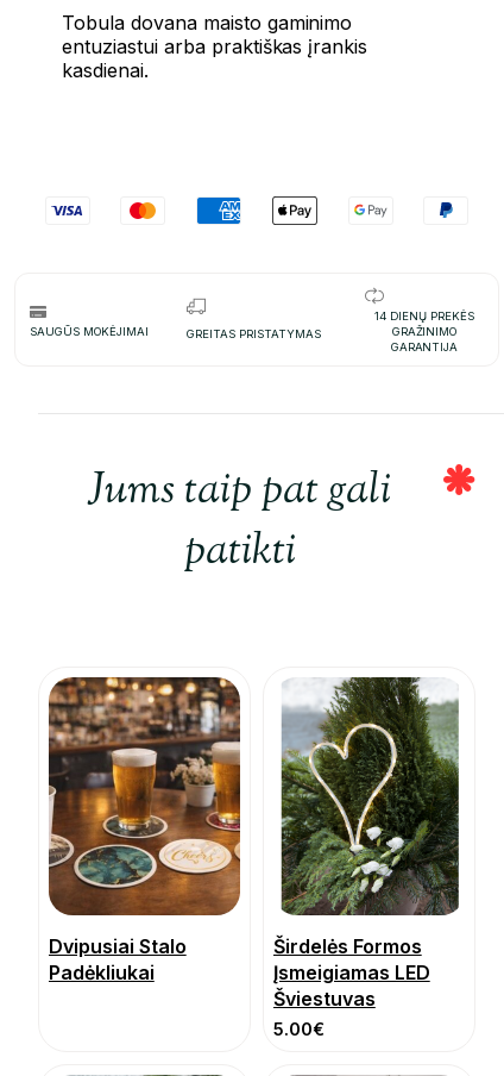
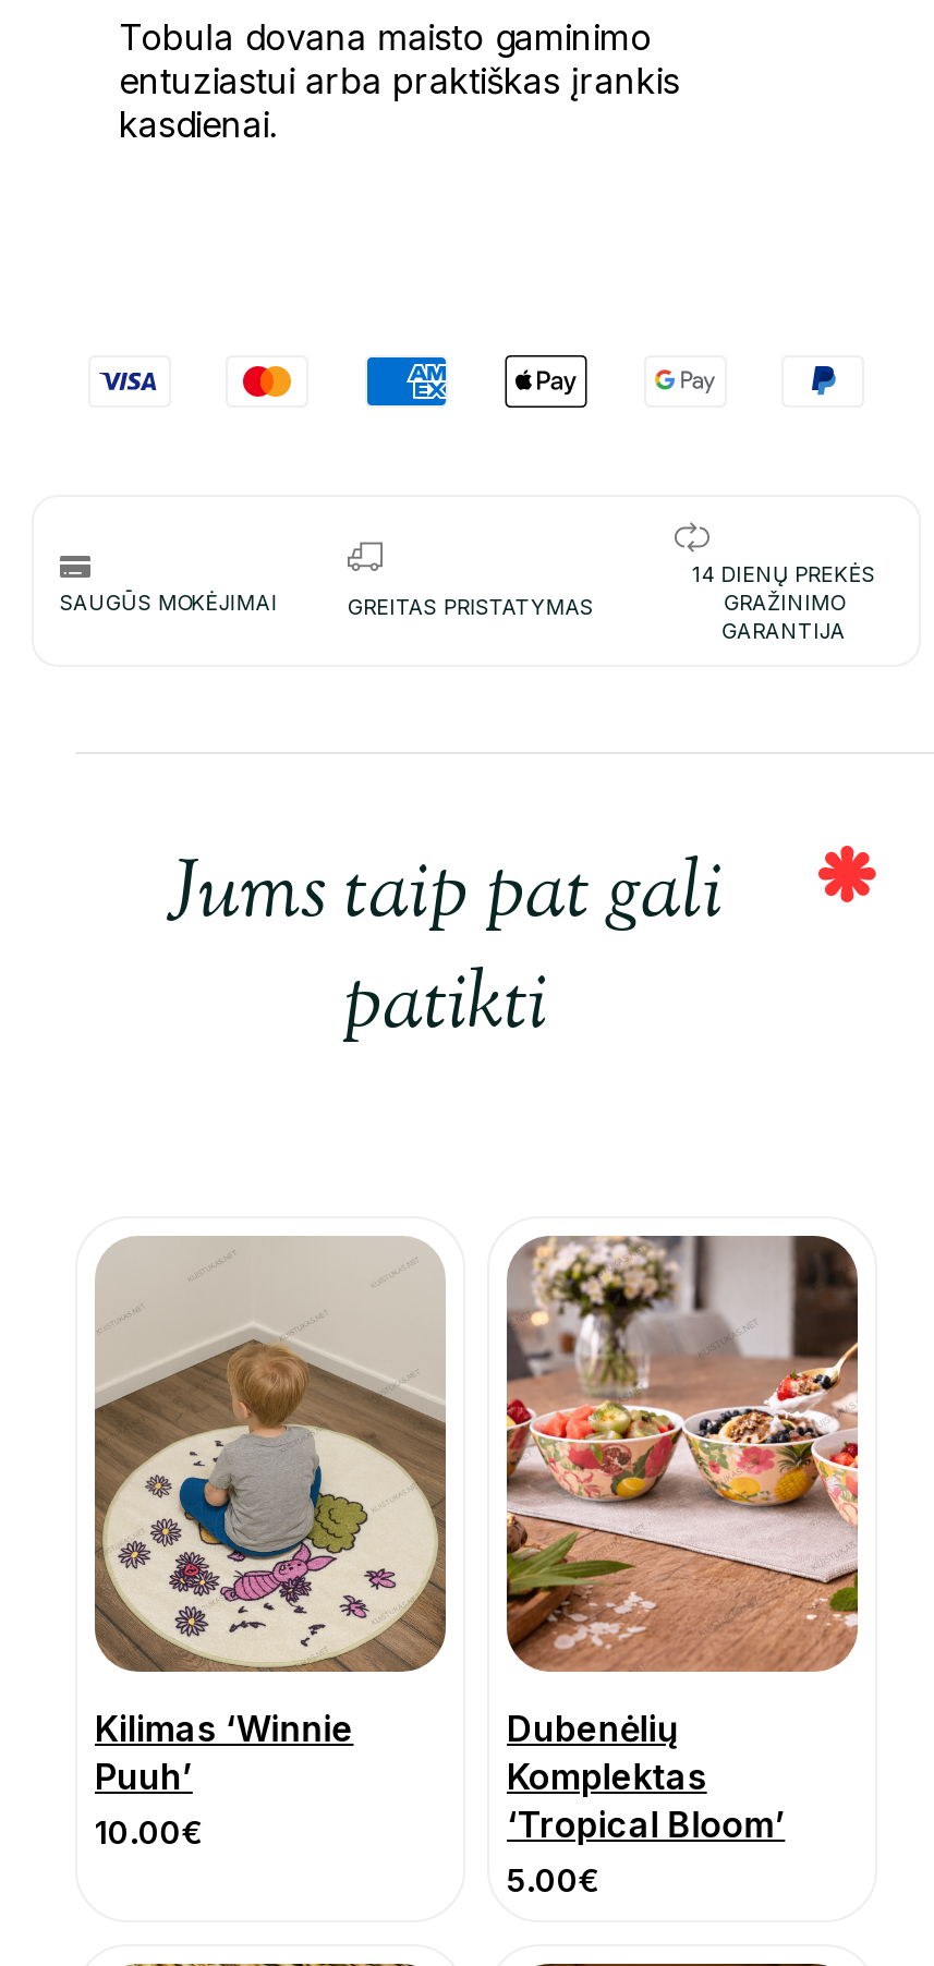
- [image]
- Dvipusiai Stalo
- Padėkliukai
+ [image]
+ Kilimas ‘Winnie
+ Puuh’
+ 10.00€

- [image]
- Širdelės Formos
- Įsmeigiamas LED
- Šviestuvas
+ [image]
+ Dubenėlių
+ Komplektas
+ ‘Tropical Bloom’
